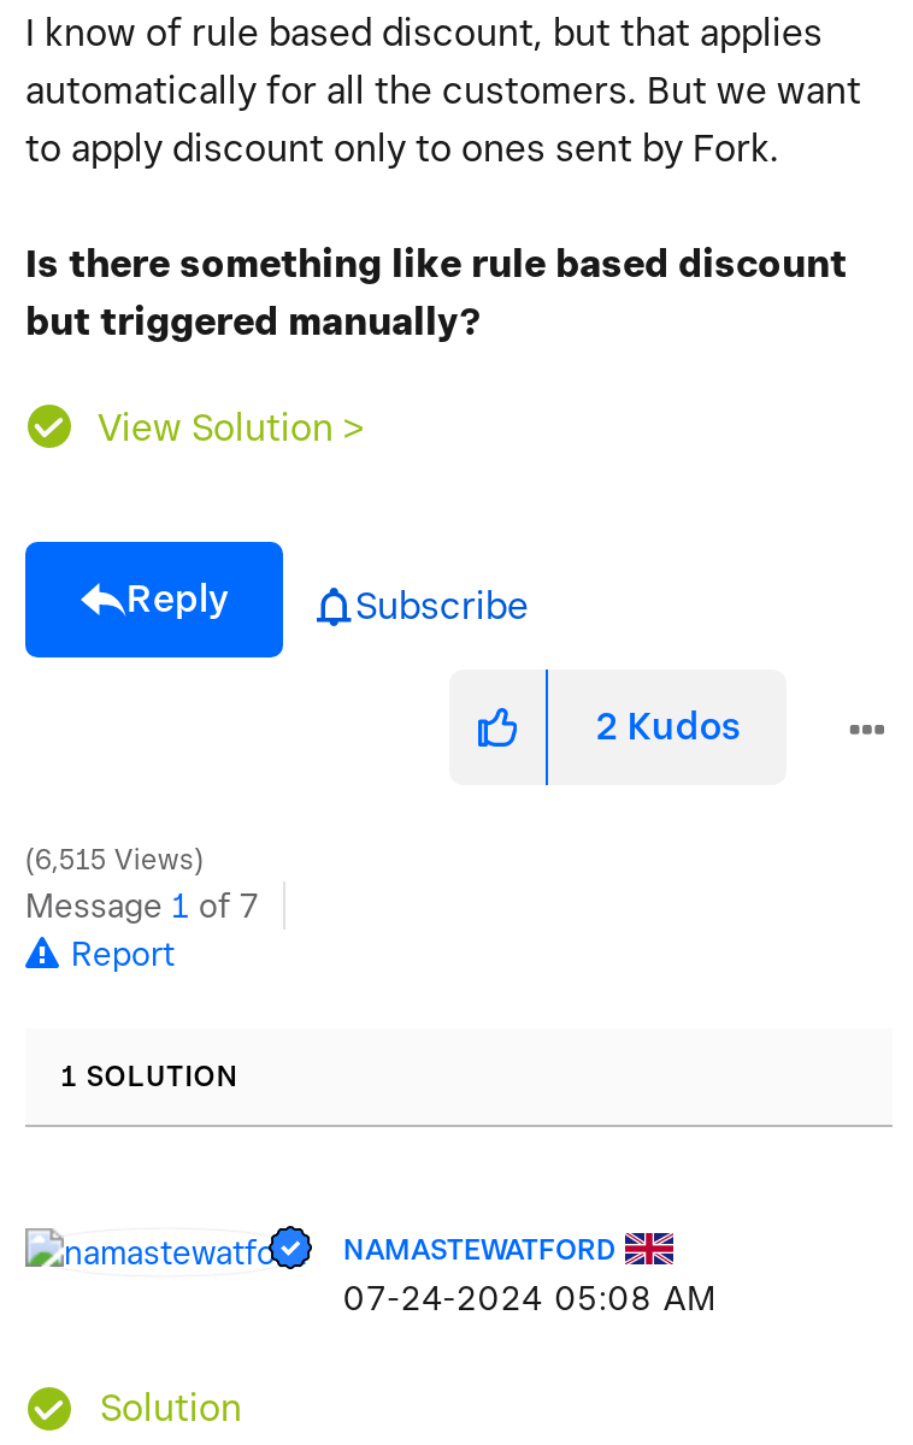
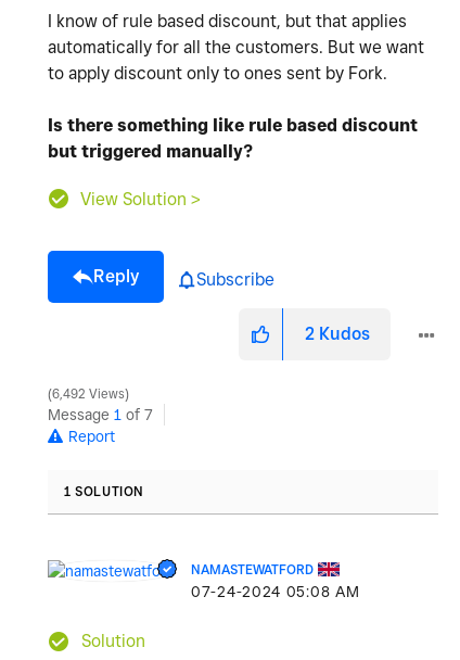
- 6,515 Views
+ 6,492 Views
